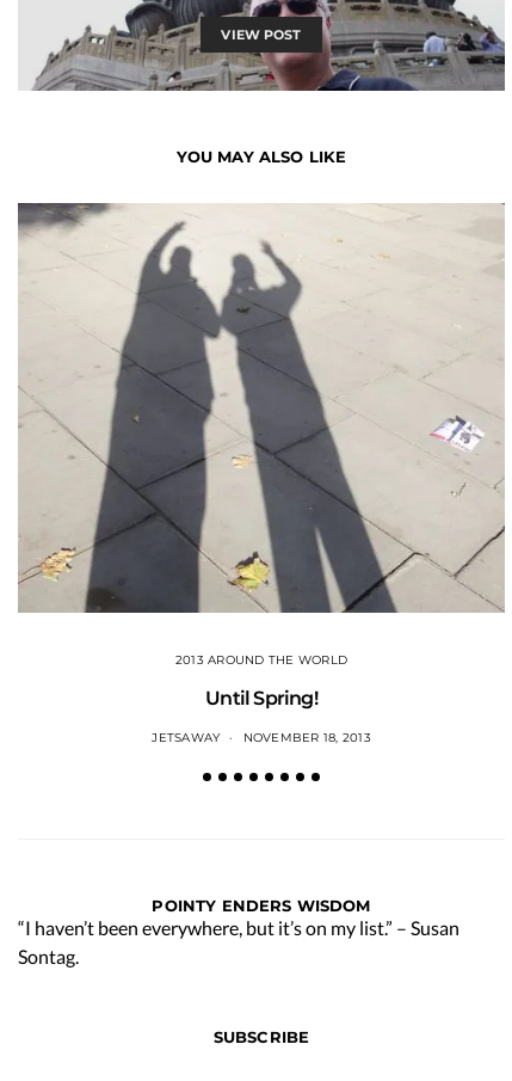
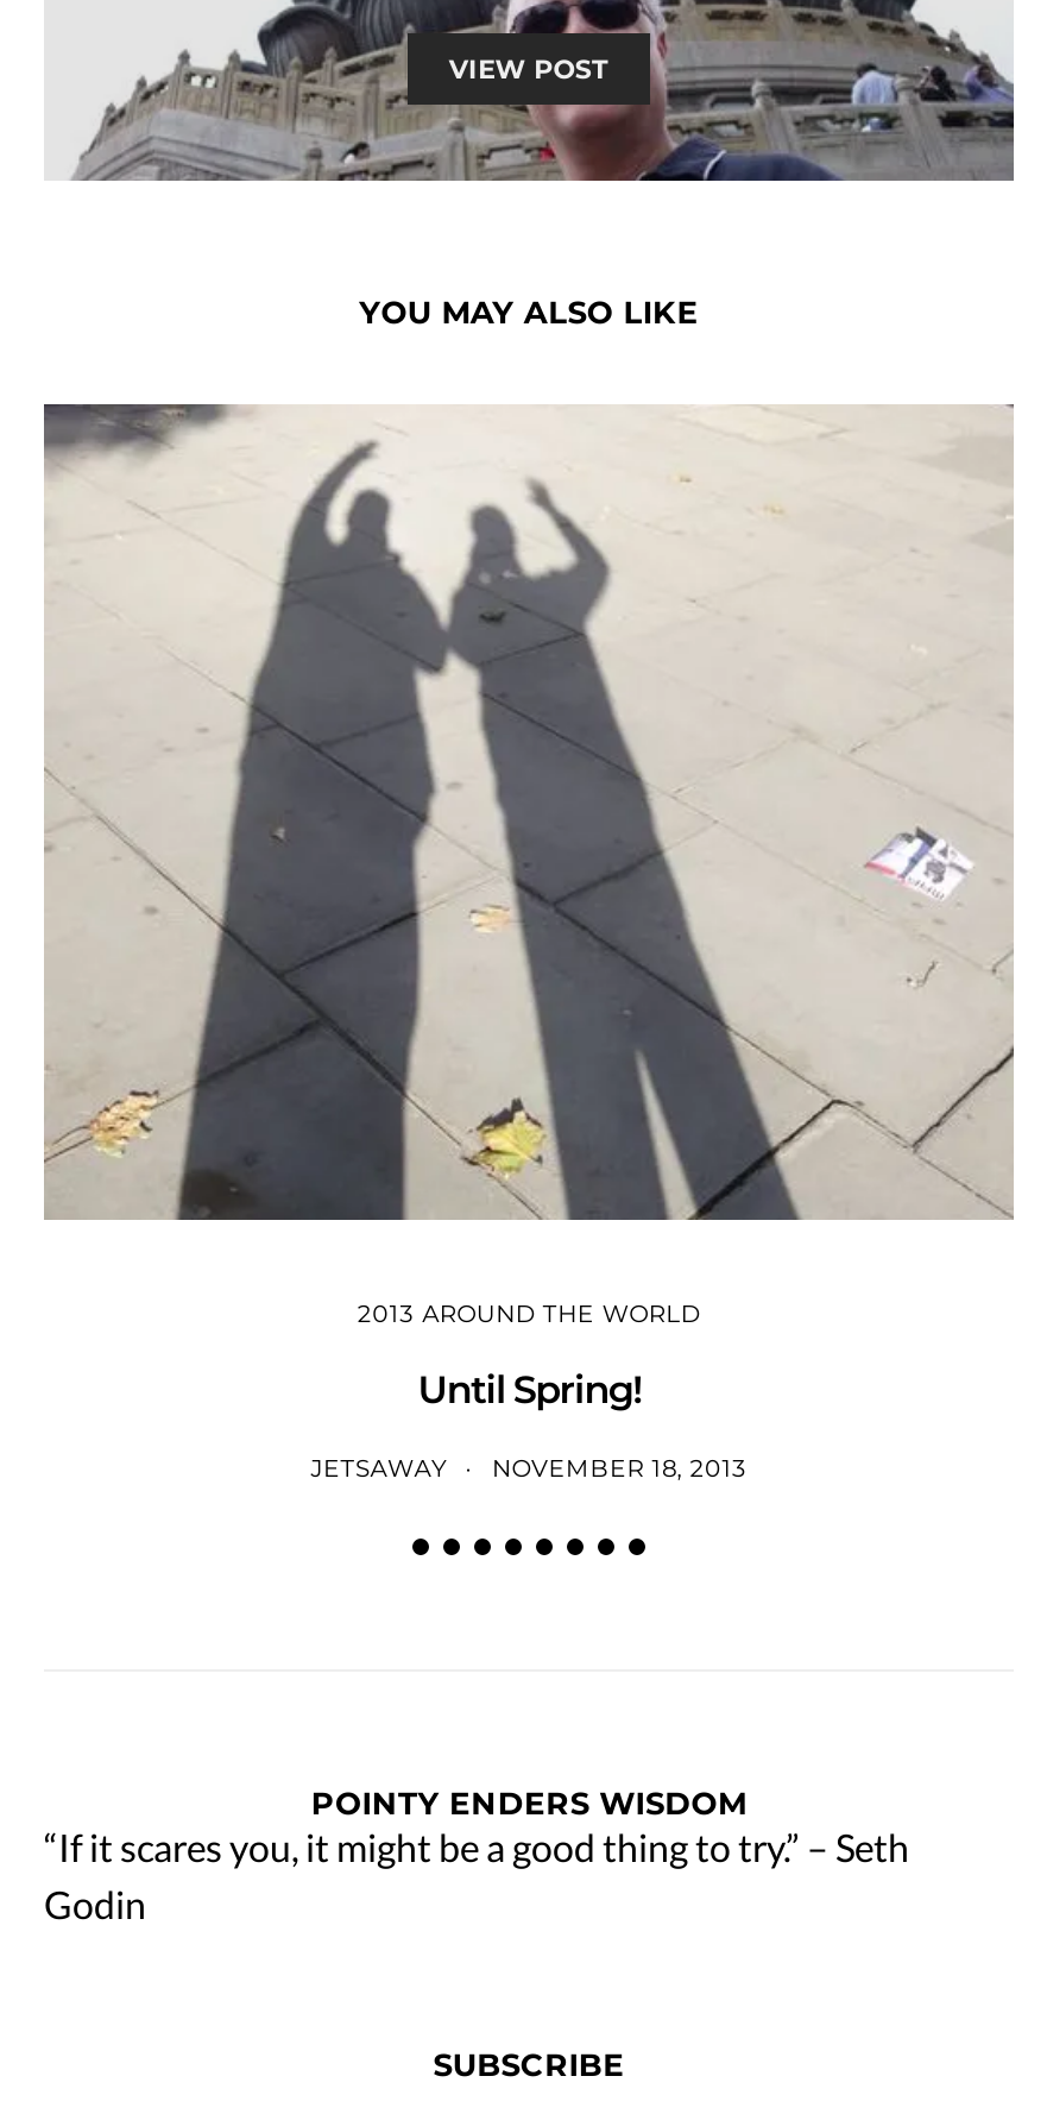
- “I haven’t been everywhere, but it’s on my list.” – Susan
- Sontag.
+ “If it scares you, it might be a good thing to try.” – Seth
+ Godin
